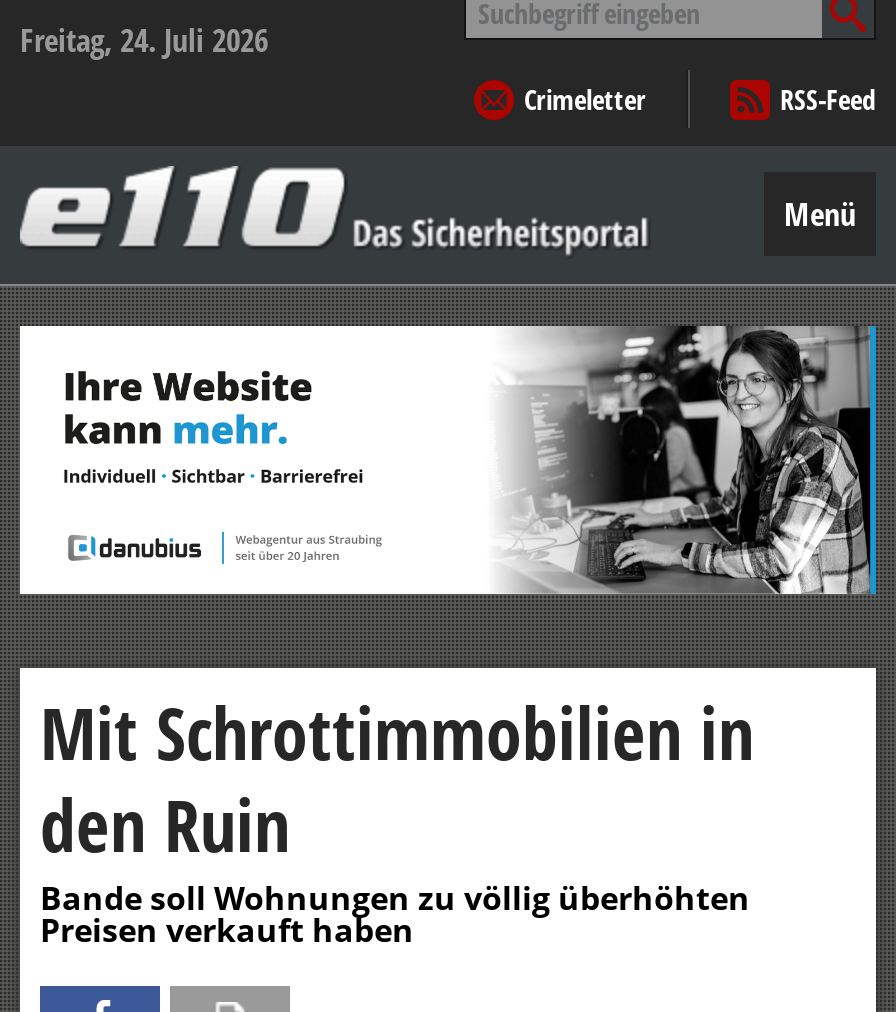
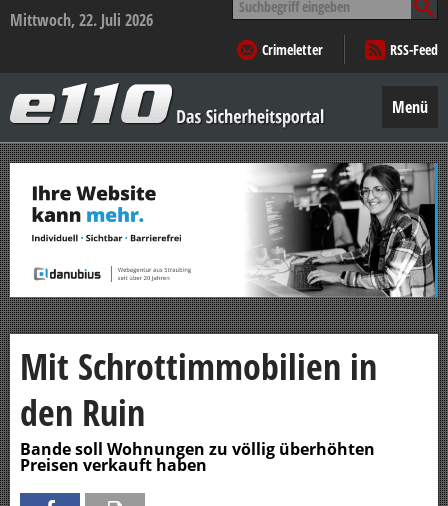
- Freitag, 24. Juli 2026
+ Mittwoch, 22. Juli 2026
